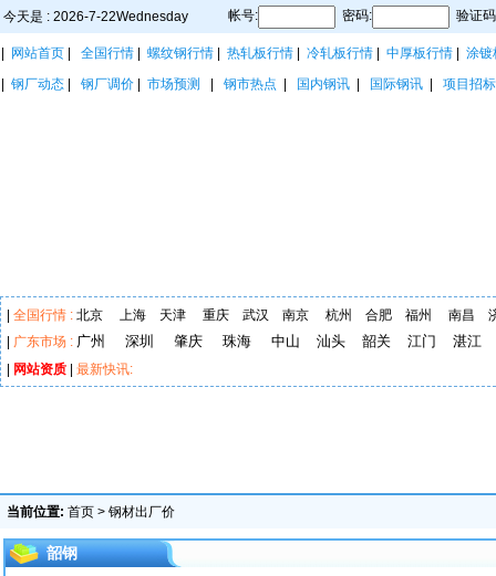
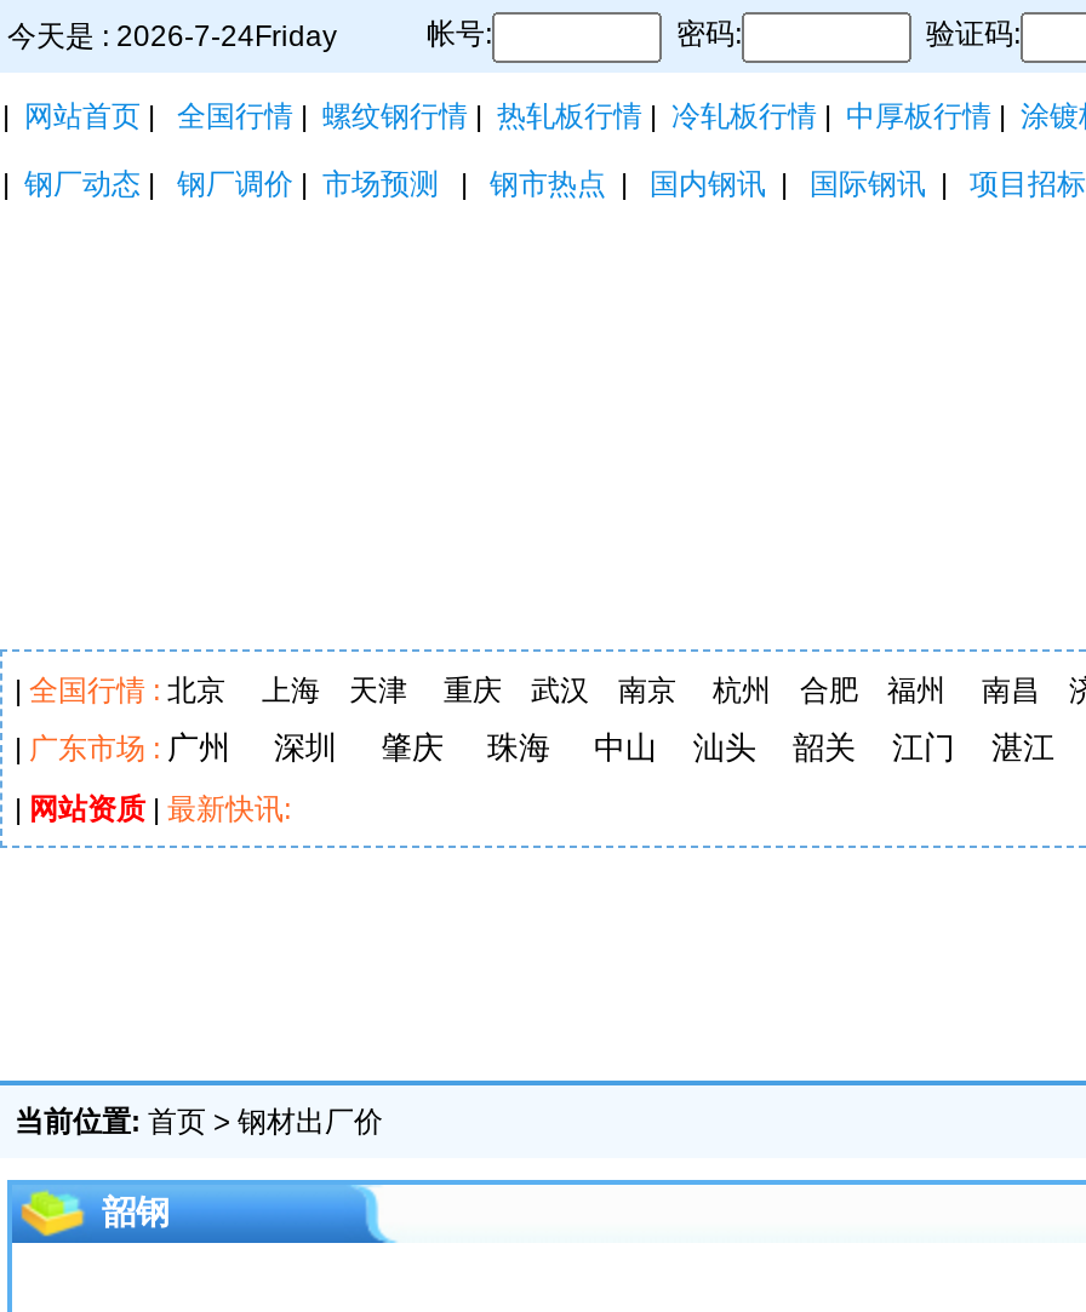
- 今天是 : 2026-7-22Wednesday
+ 今天是 : 2026-7-24Friday
